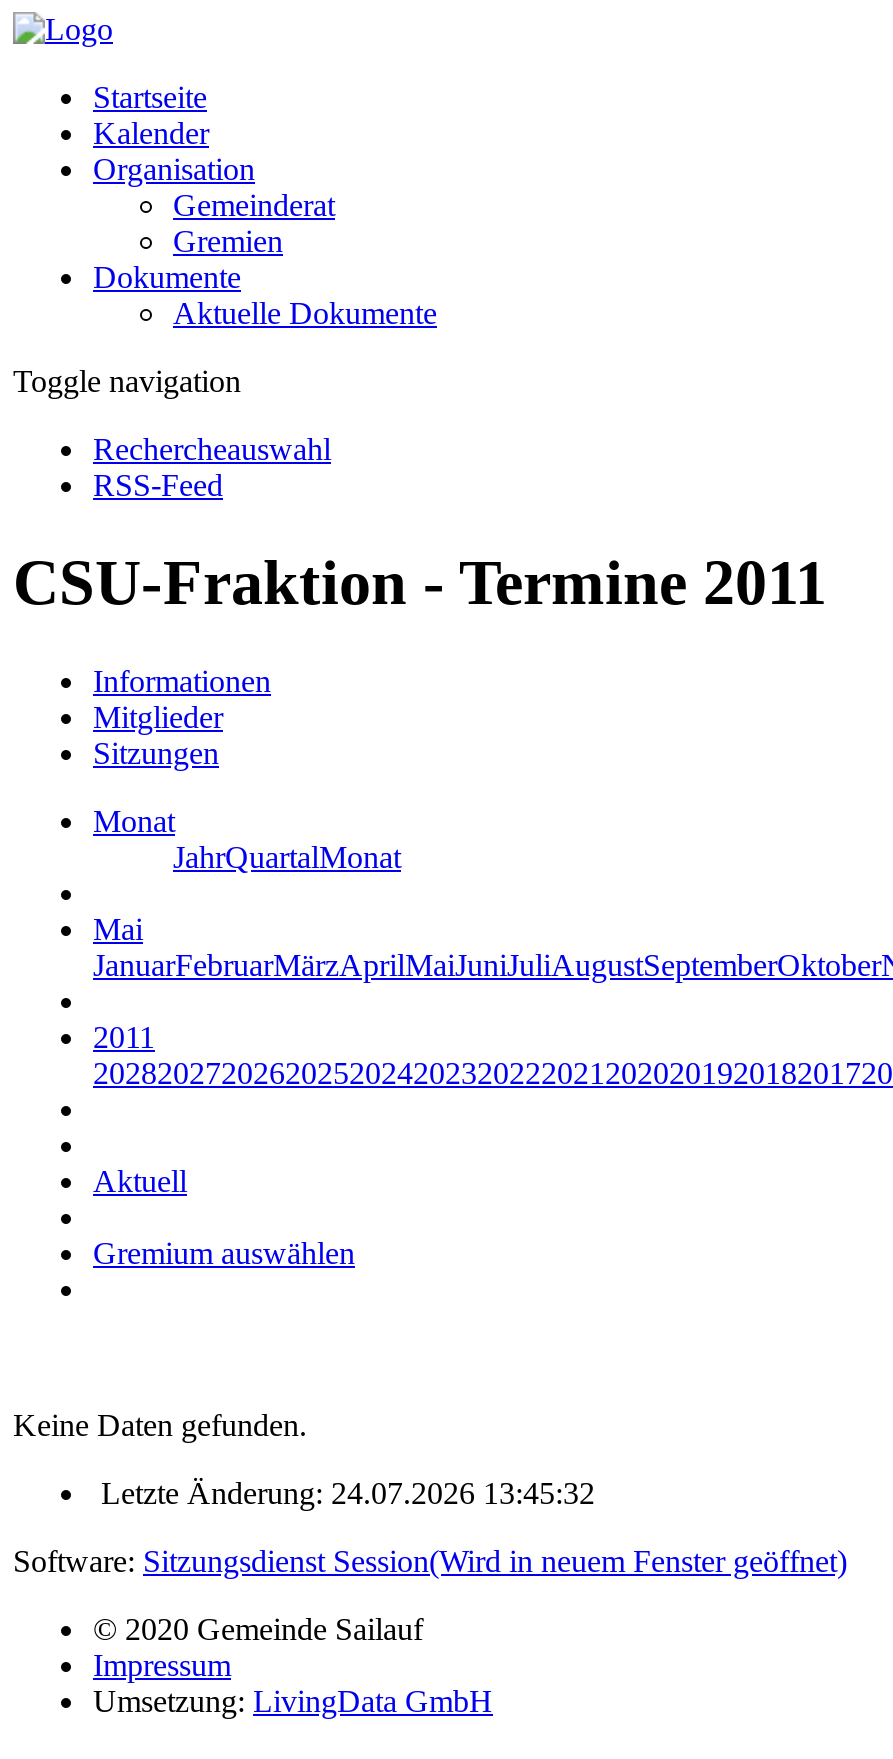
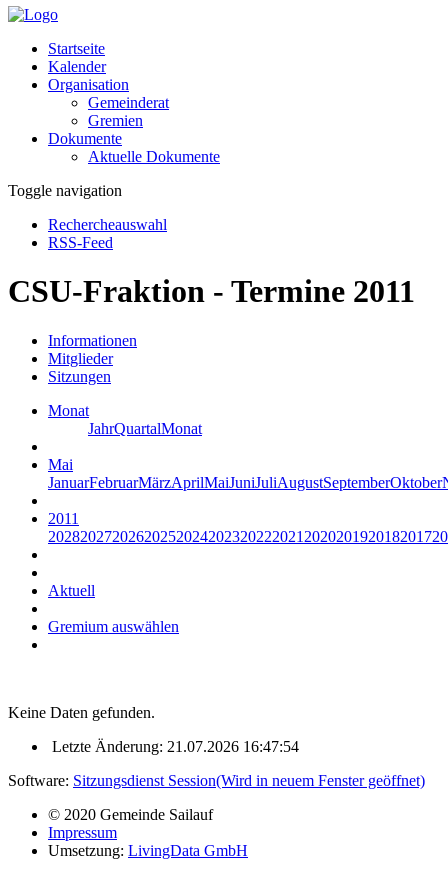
- Letzte Änderung: 24.07.2026 13:45:32
+ Letzte Änderung: 21.07.2026 16:47:54
